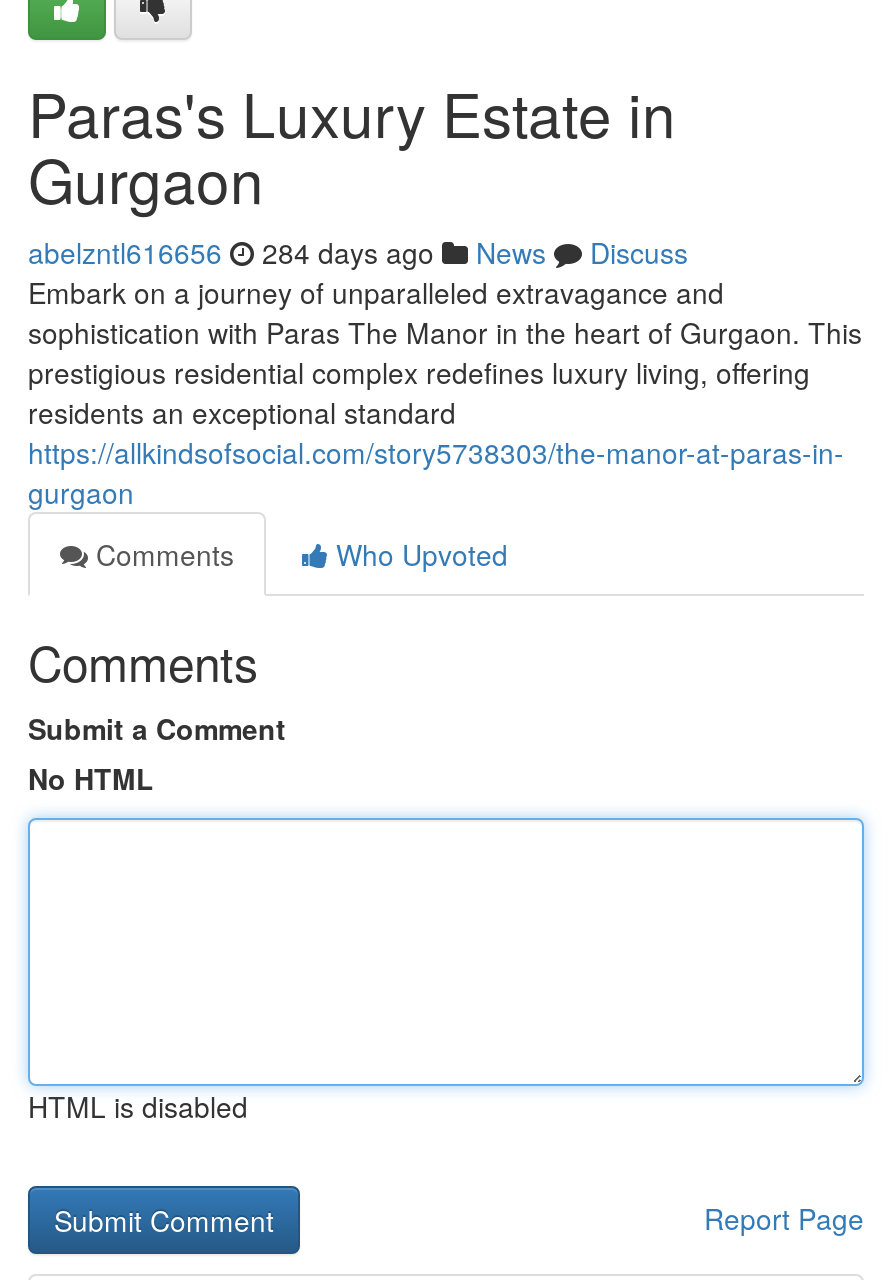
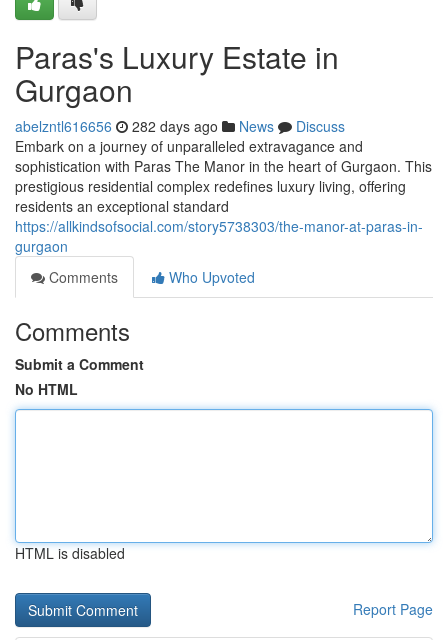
- abelzntl616656 284 days ago News Discuss
+ abelzntl616656 282 days ago News Discuss
